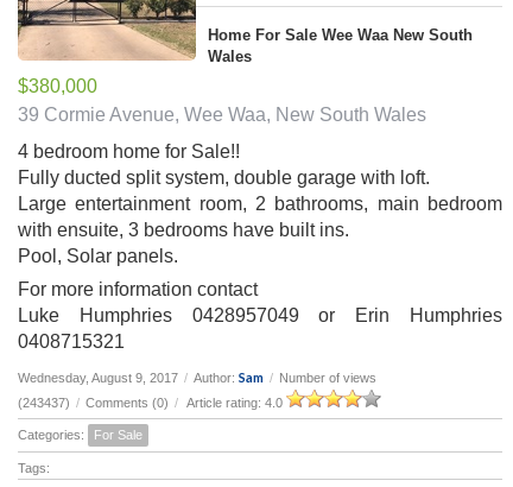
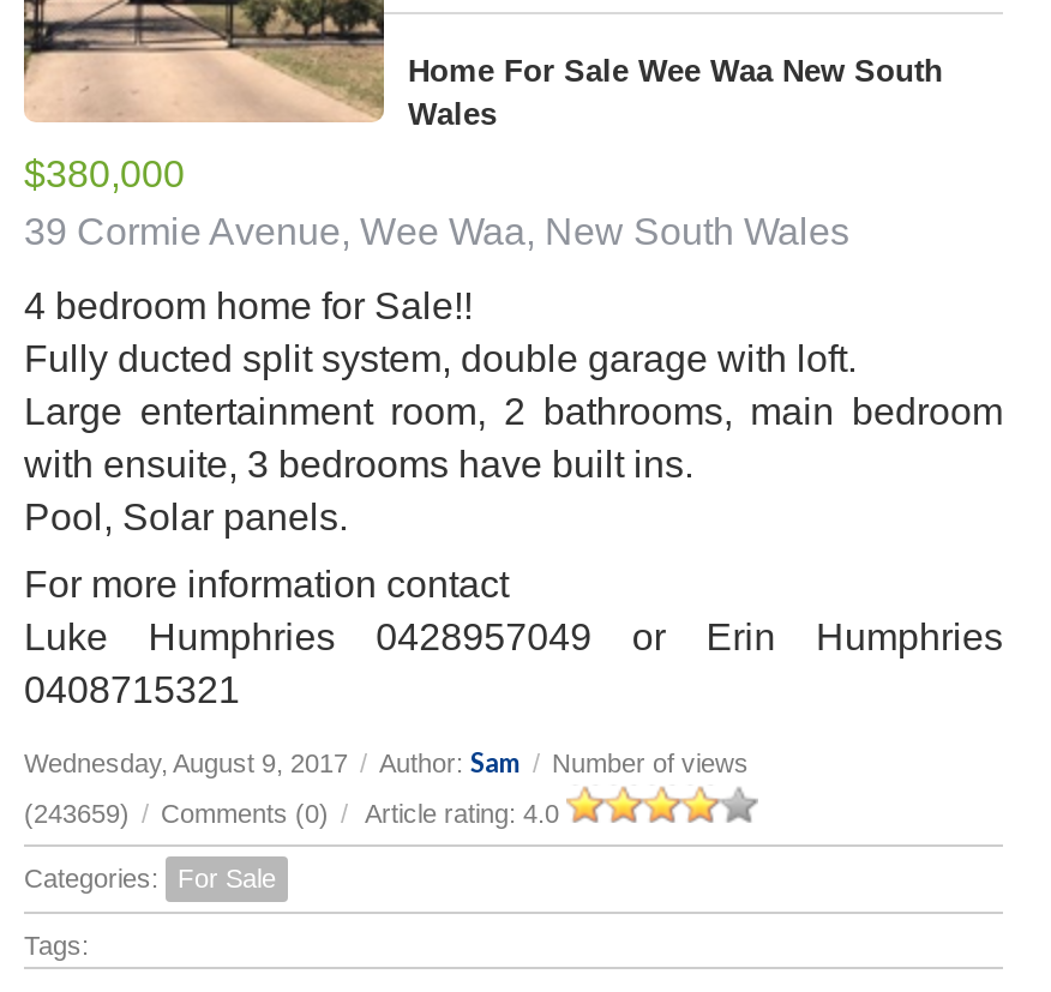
- (243437) / Comments (0) / Article rating: 4.0
+ (243659) / Comments (0) / Article rating: 4.0
